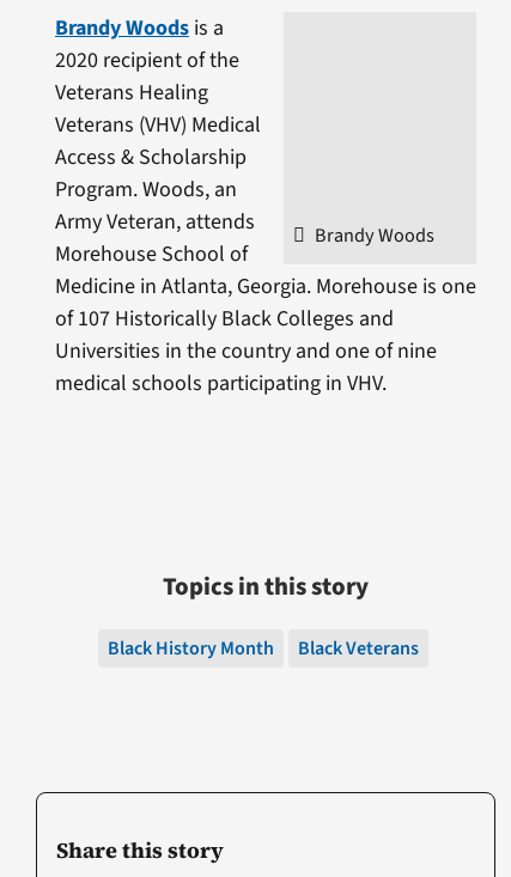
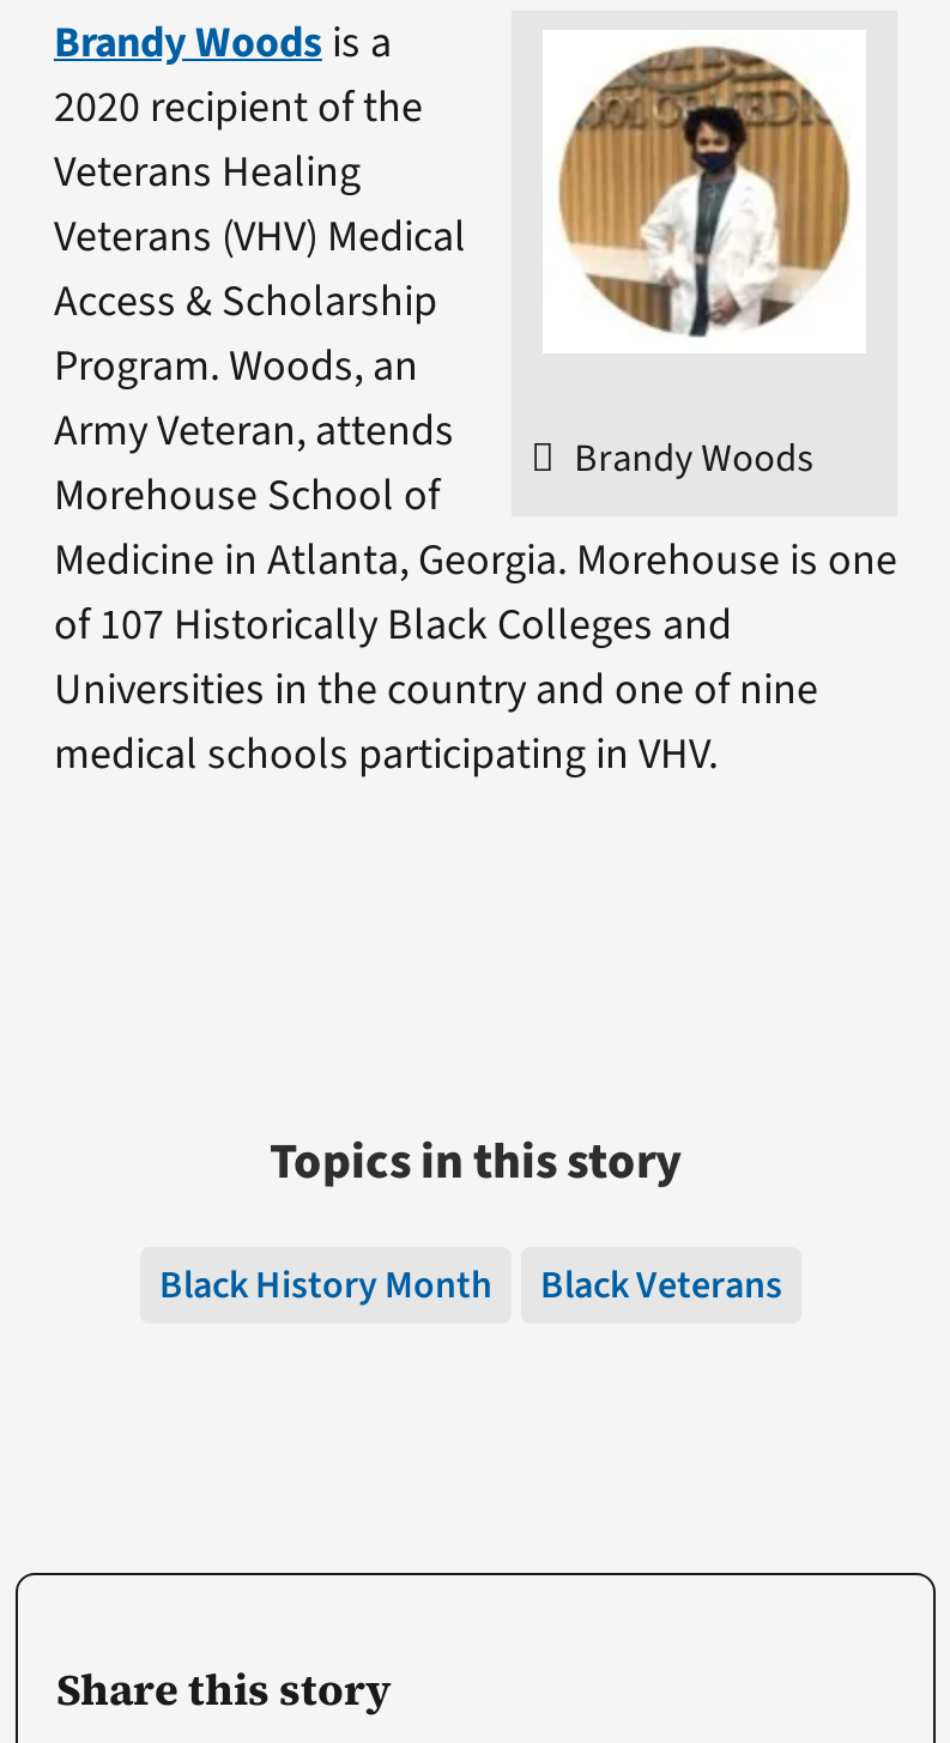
+ [image]
